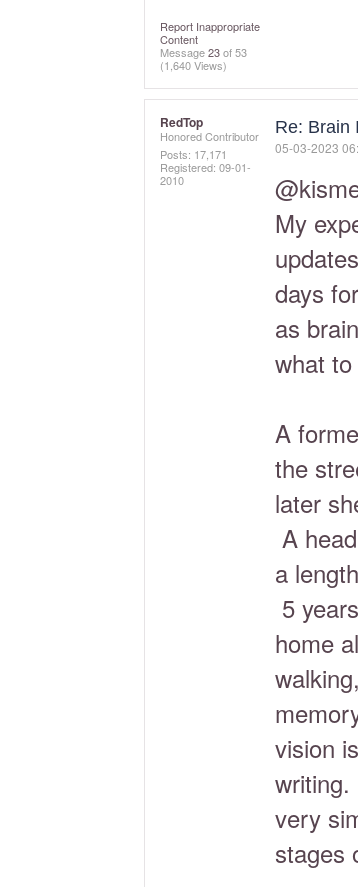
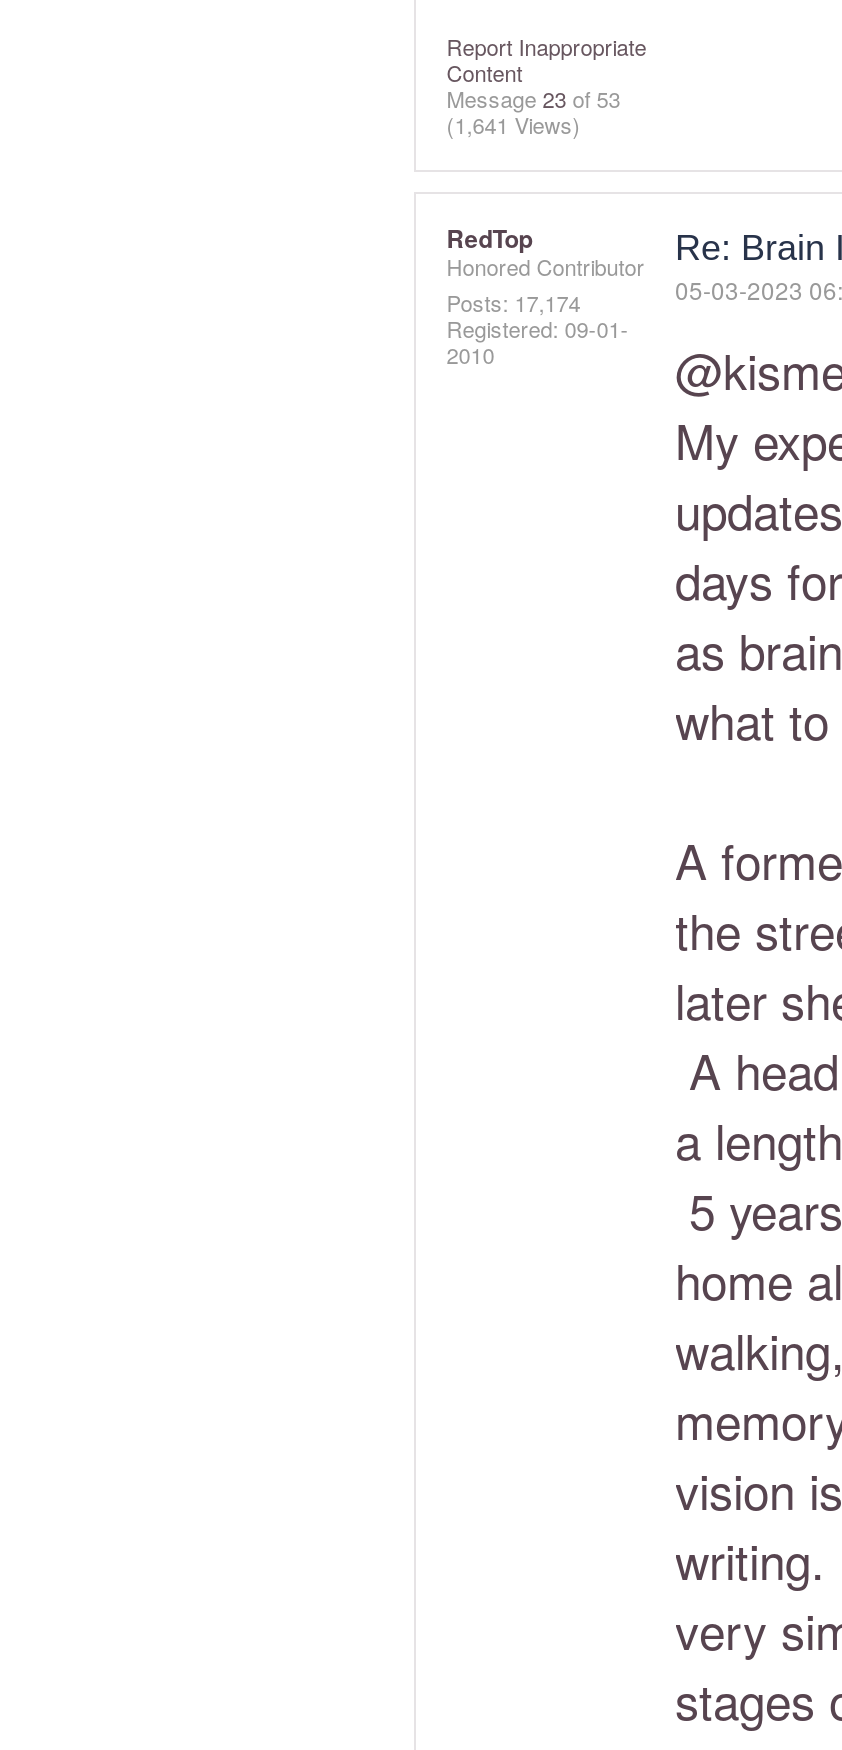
- (1,640 Views)
+ (1,641 Views)

- Posts: 17,171
+ Posts: 17,174
